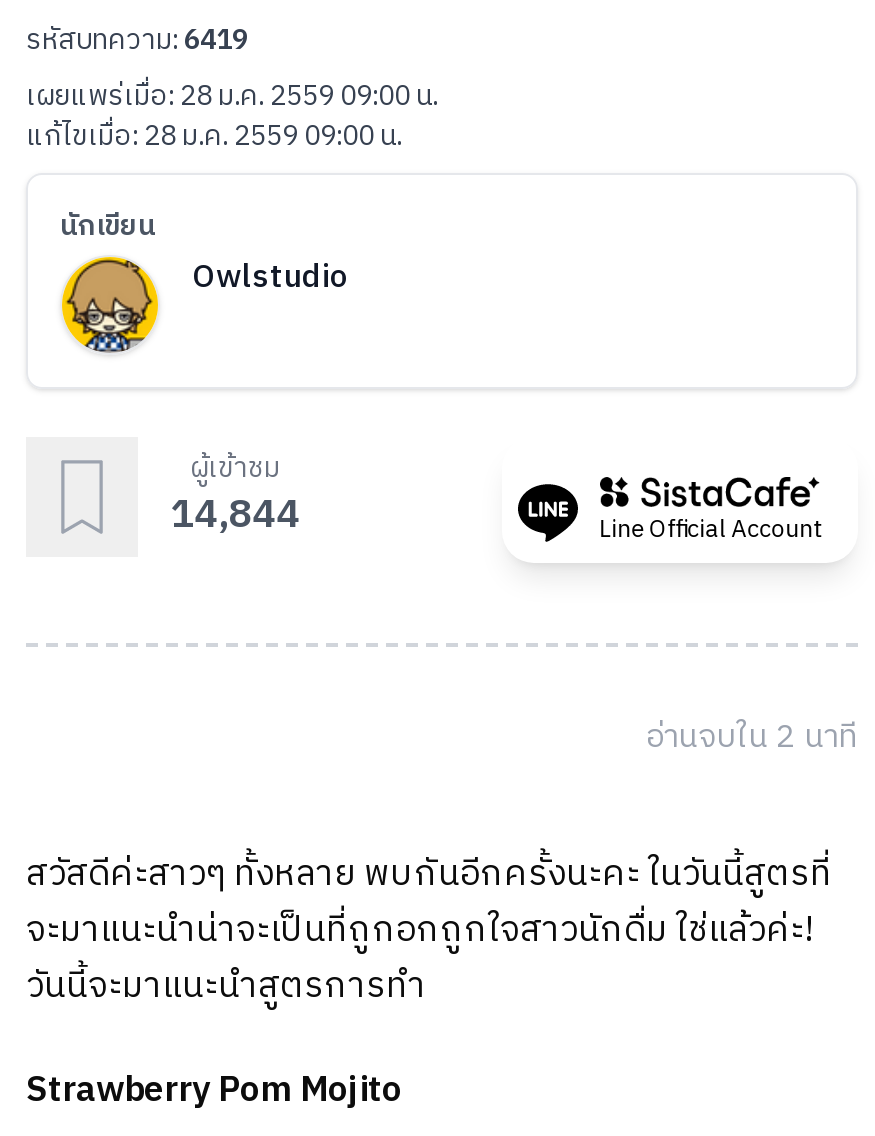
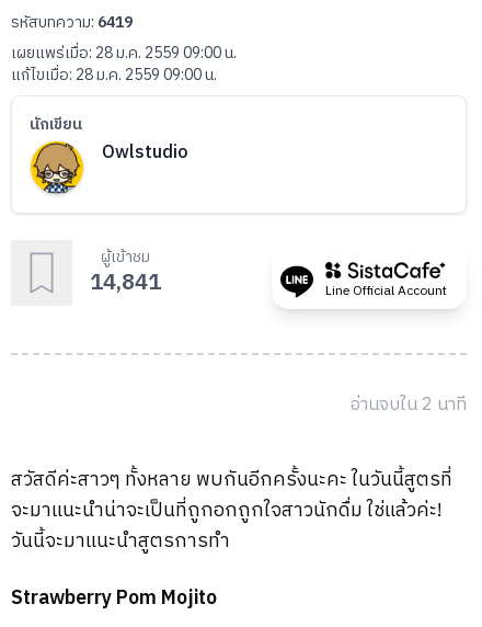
- 14,844
+ 14,841
